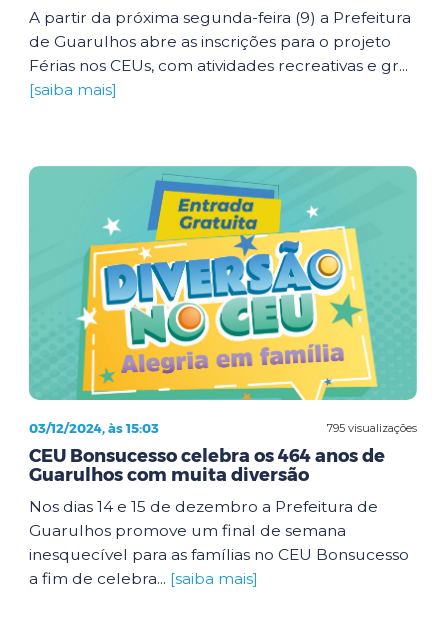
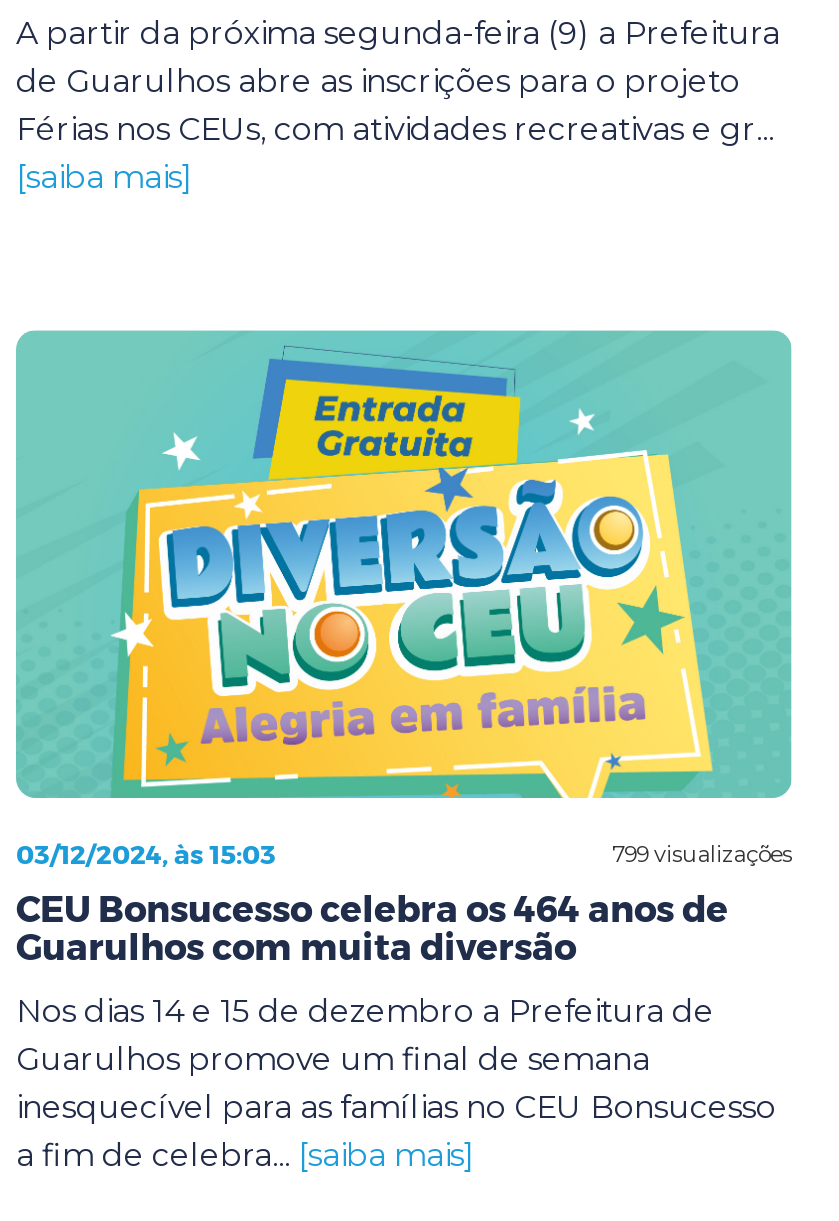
- 795 visualizações
+ 799 visualizações
